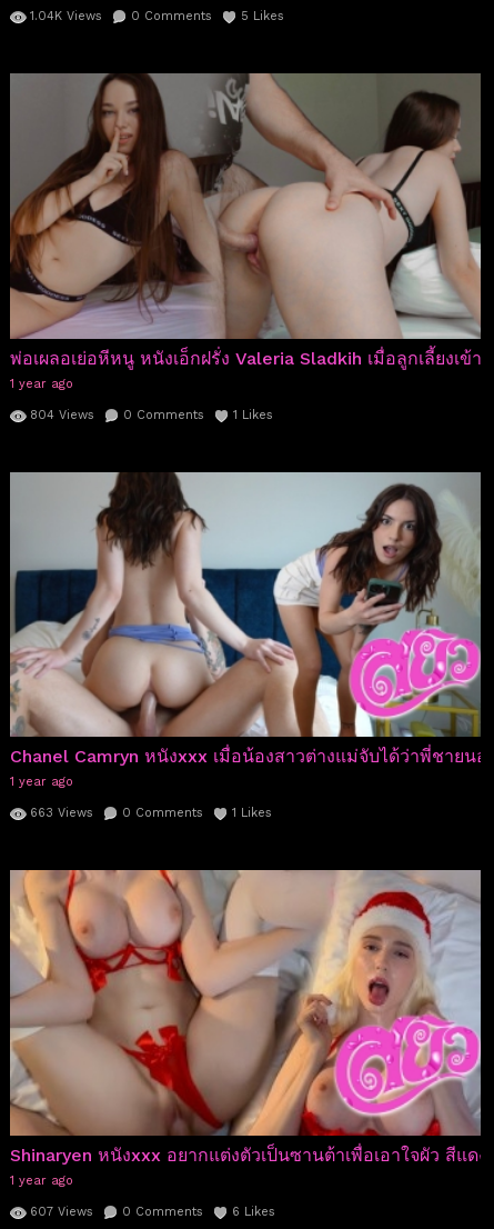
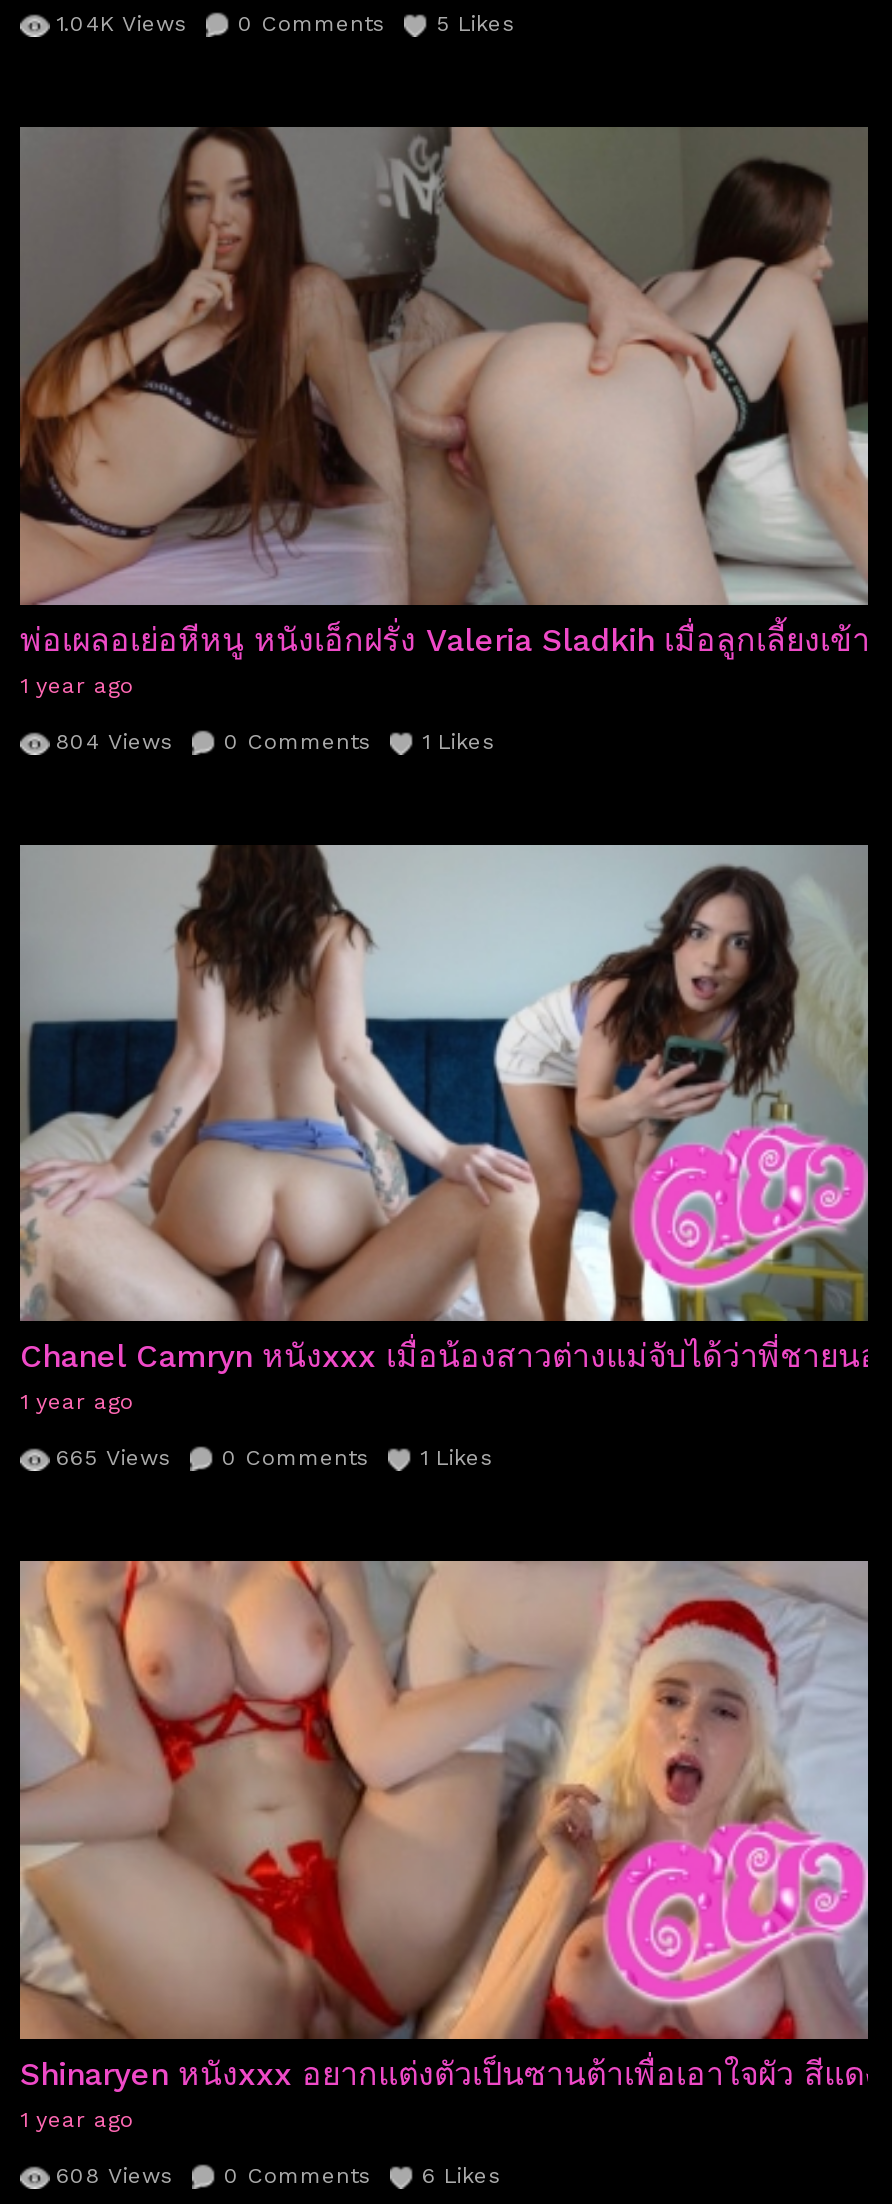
- 663 Views 0 Comments 1 Likes
+ 665 Views 0 Comments 1 Likes

- 607 Views 0 Comments 6 Likes
+ 608 Views 0 Comments 6 Likes
